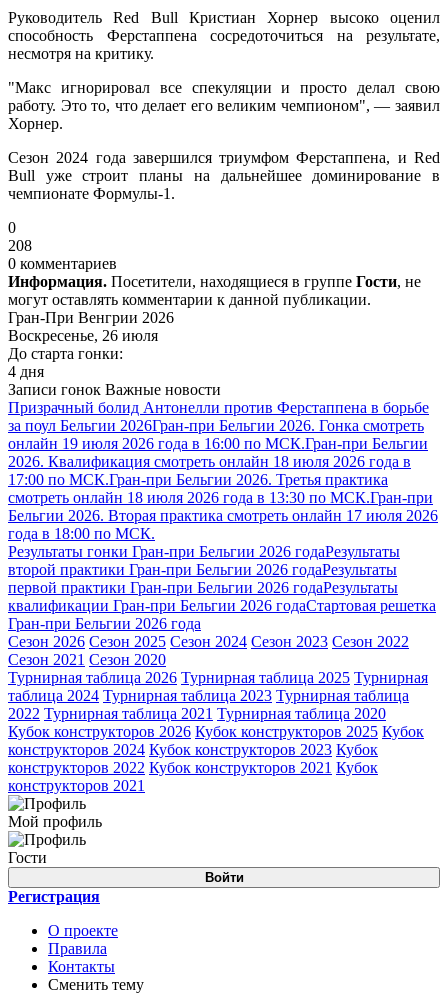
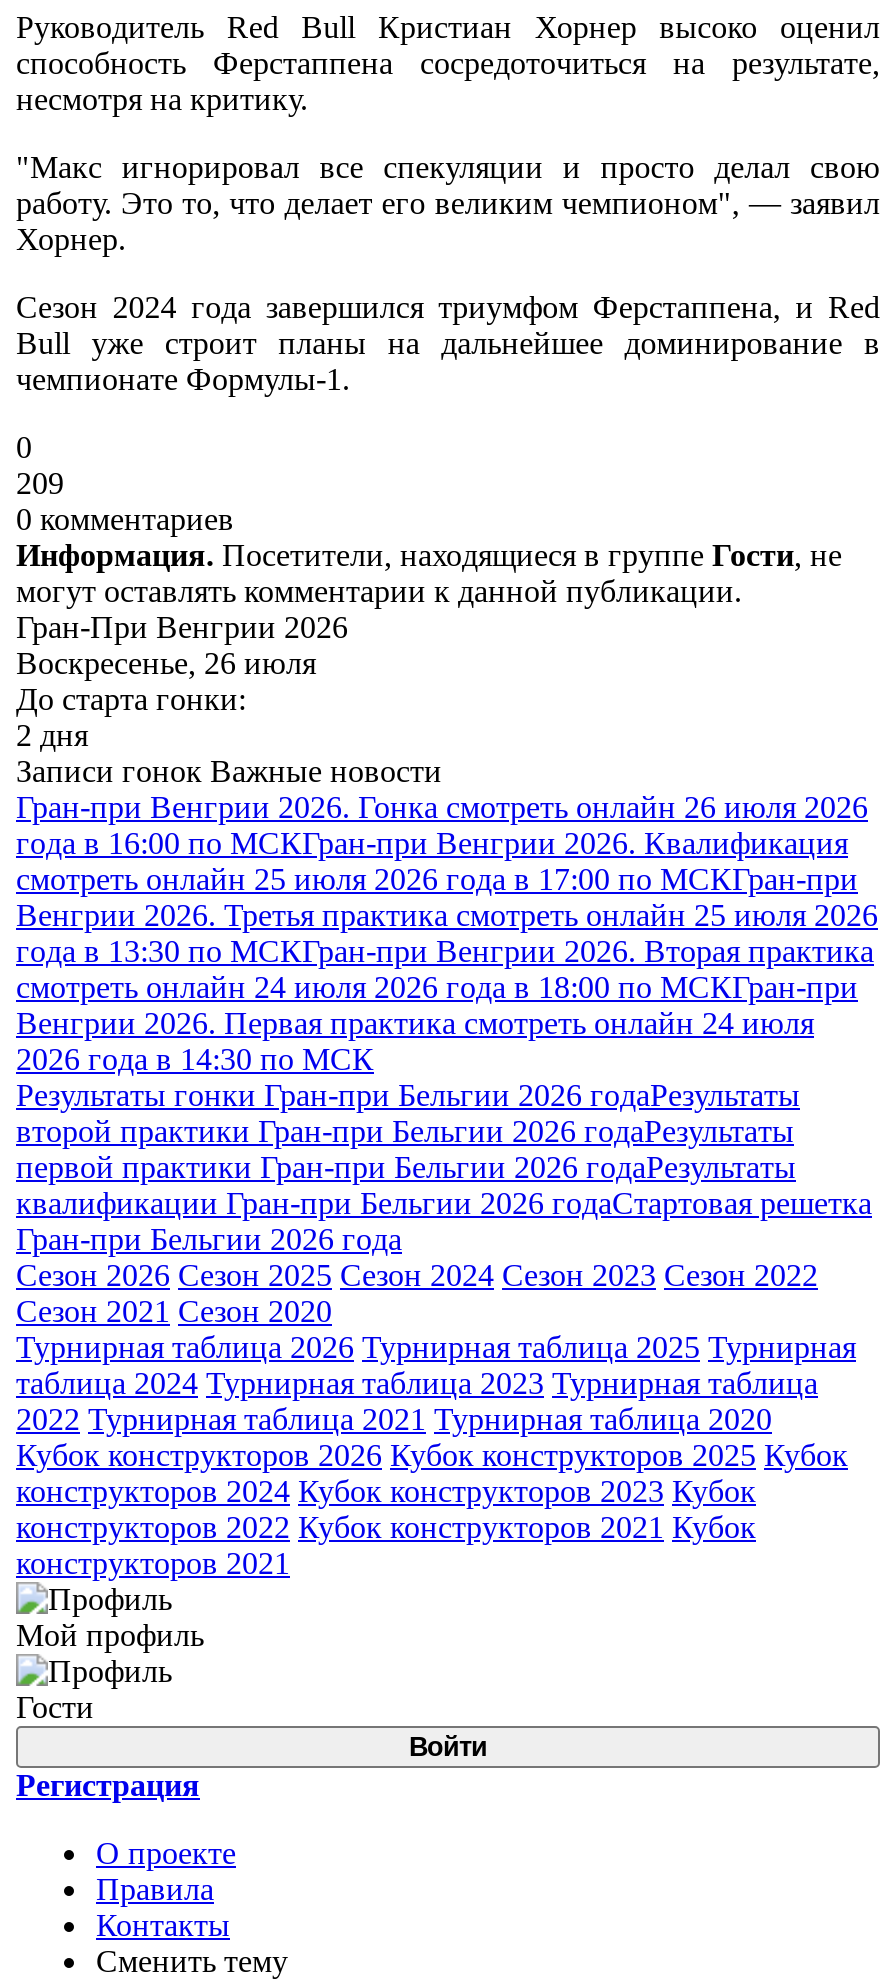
- 208
+ 209

- 4 дня
+ 2 дня

- Призрачный болид Антонелли против Ферстаппена в борьбе
- за поул Бельгии 2026Гран-при Бельгии 2026. Гонка смотреть
- онлайн 19 июля 2026 года в 16:00 по МСК.Гран-при Бельгии
- 2026. Квалификация смотреть онлайн 18 июля 2026 года в
- 17:00 по МСК.Гран-при Бельгии 2026. Третья практика
- смотреть онлайн 18 июля 2026 года в 13:30 по МСК.Гран-при
- Бельгии 2026. Вторая практика смотреть онлайн 17 июля 2026
- года в 18:00 по МСК.
+ Гран-при Венгрии 2026. Гонка смотреть онлайн 26 июля 2026
+ года в 16:00 по МСКГран-при Венгрии 2026. Квалификация
+ смотреть онлайн 25 июля 2026 года в 17:00 по МСКГран-при
+ Венгрии 2026. Третья практика смотреть онлайн 25 июля 2026
+ года в 13:30 по МСКГран-при Венгрии 2026. Вторая практика
+ смотреть онлайн 24 июля 2026 года в 18:00 по МСКГран-при
+ Венгрии 2026. Первая практика смотреть онлайн 24 июля
+ 2026 года в 14:30 по МСК
